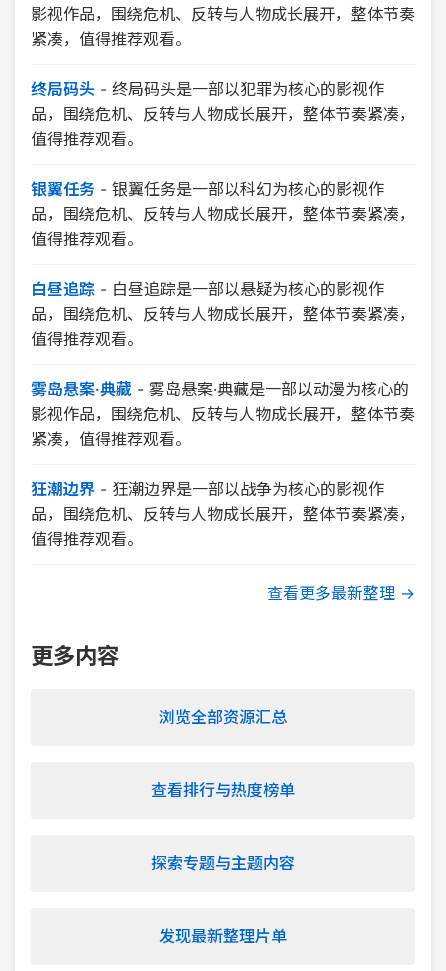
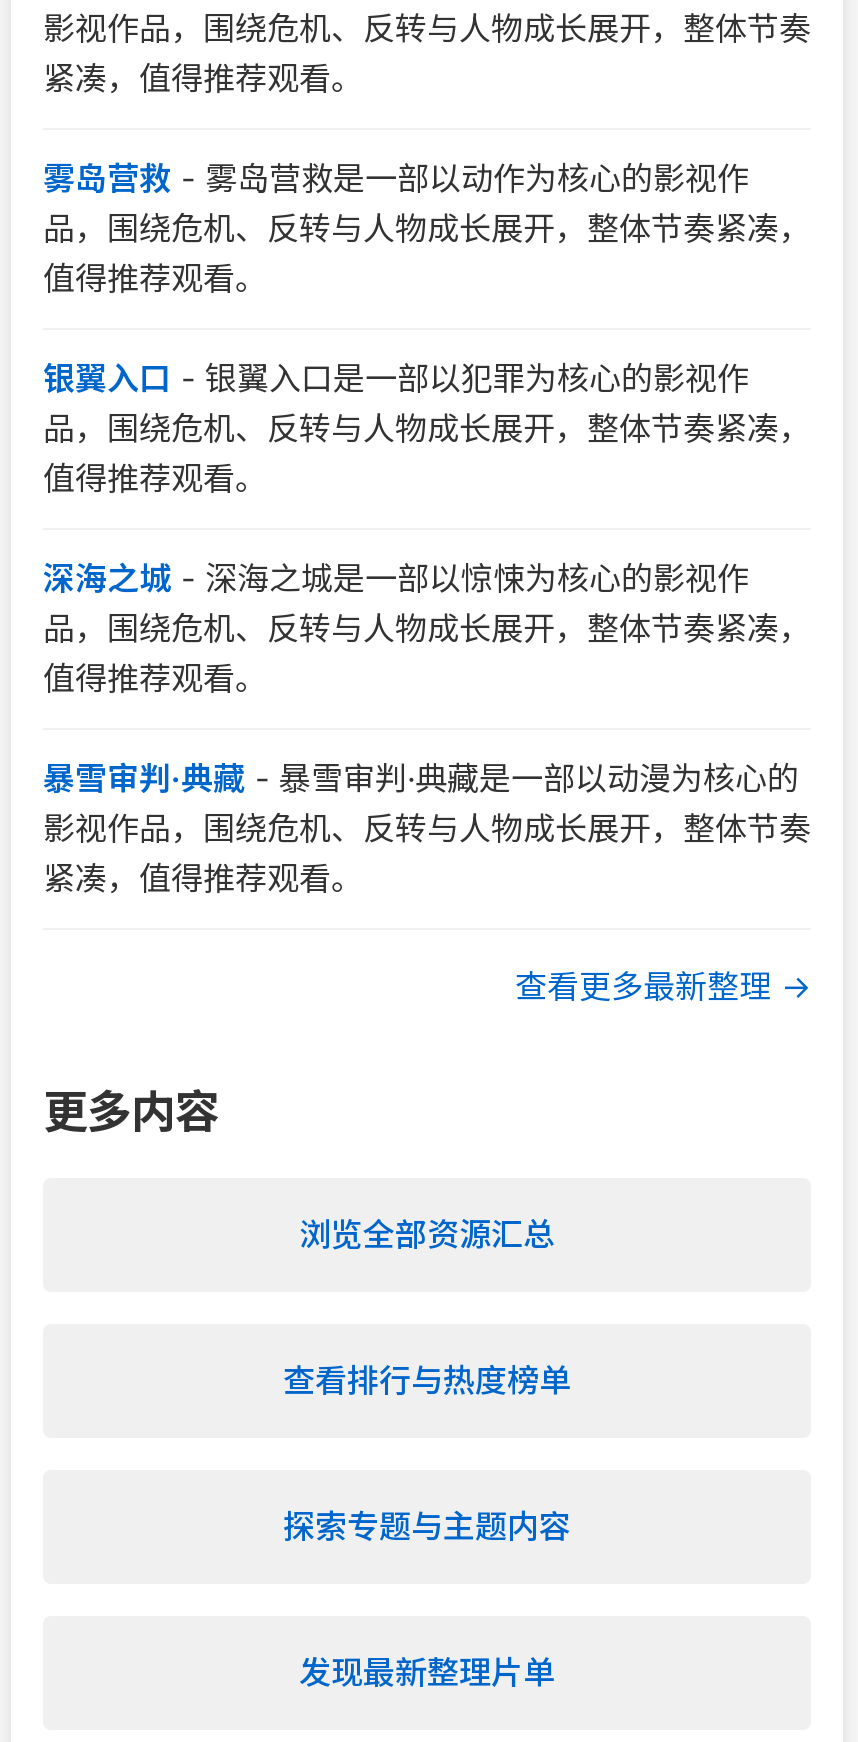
- 终局码头-终局码头是一部以犯罪为核心的影视作
+ 雾岛营救-雾岛营救是一部以动作为核心的影视作

- 银翼任务-银翼任务是一部以科幻为核心的影视作
+ 银翼入口-银翼入口是一部以犯罪为核心的影视作

- 白昼追踪-白昼追踪是一部以悬疑为核心的影视作
+ 深海之城-深海之城是一部以惊悚为核心的影视作

- 雾岛悬案·典藏-雾岛悬案·典藏是一部以动漫为核心的
+ 暴雪审判·典藏-暴雪审判·典藏是一部以动漫为核心的

- 狂潮边界-狂潮边界是一部以战争为核心的影视作
- 品，围绕危机、反转与人物成长展开，整体节奏紧凑，
- 值得推荐观看。
